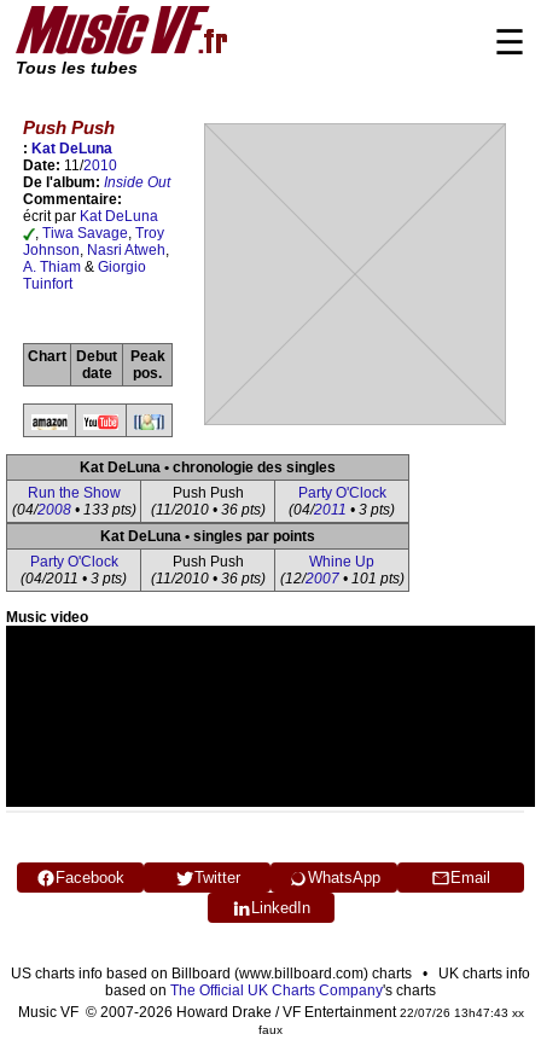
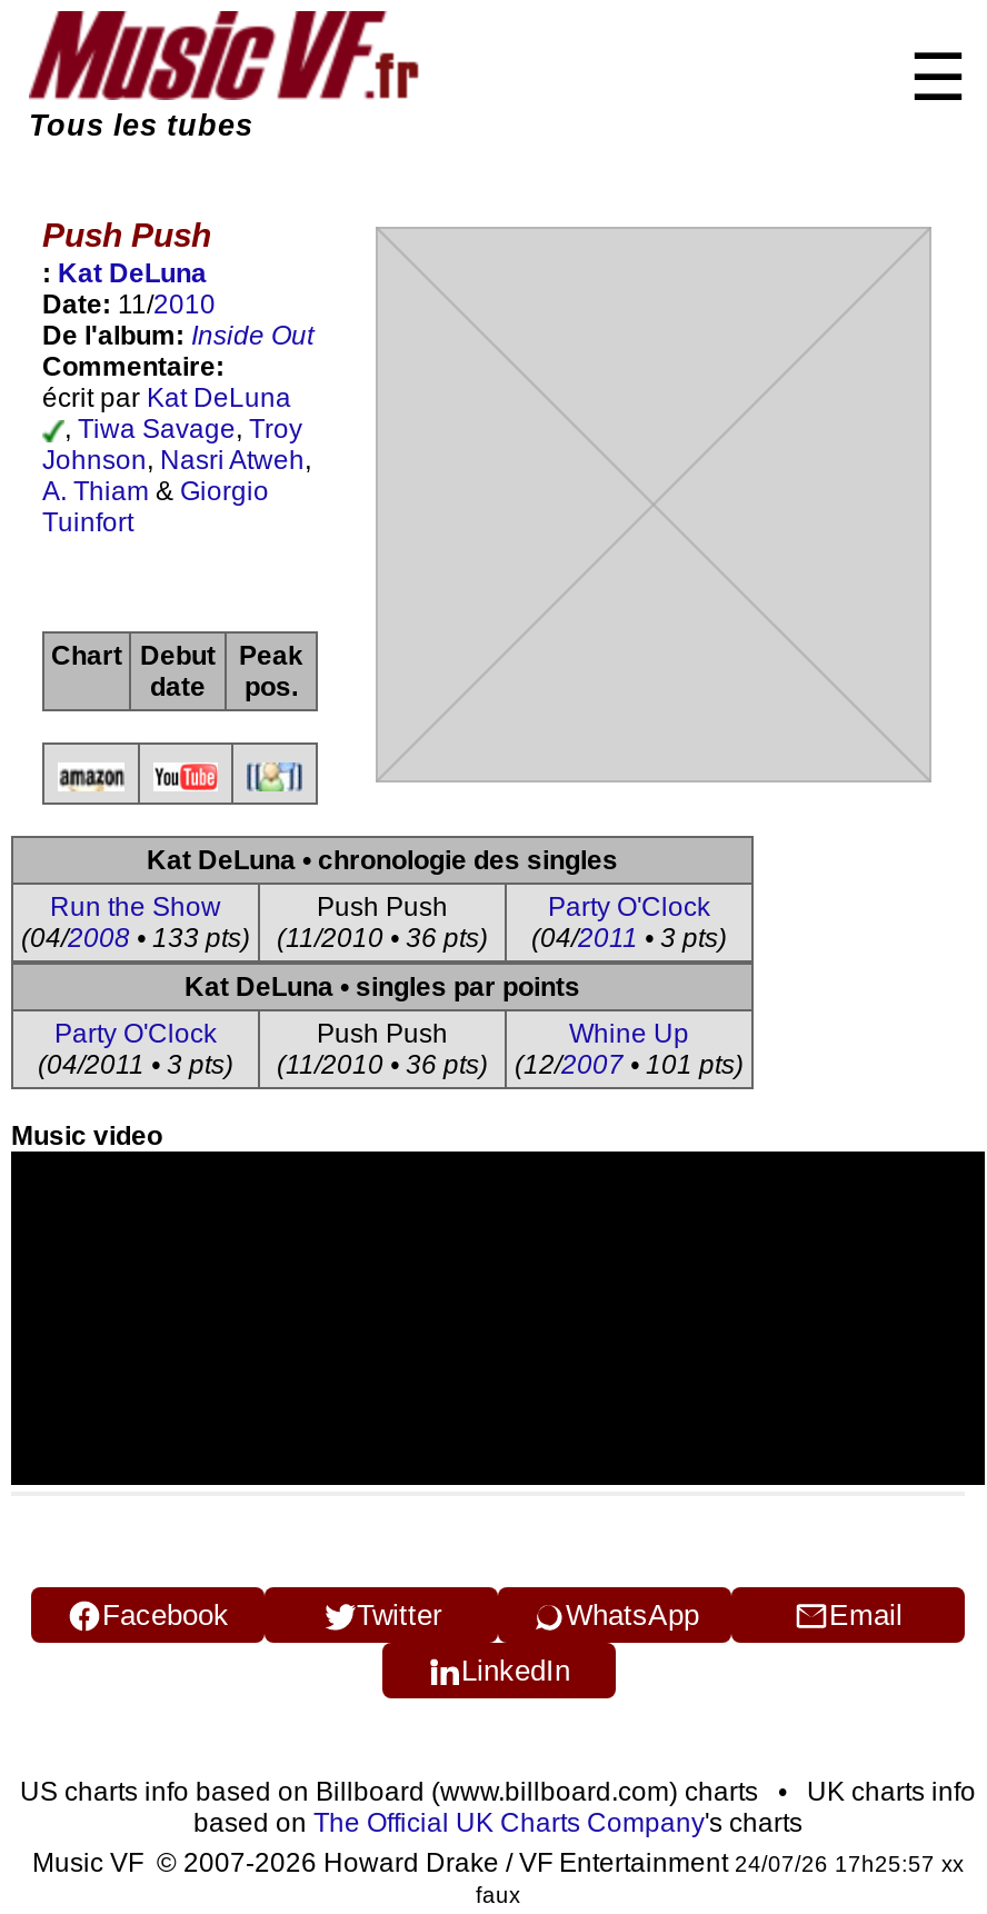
- Music VF © 2007-2026 Howard Drake / VF Entertainment 22/07/26 13h47:43 xx
+ Music VF © 2007-2026 Howard Drake / VF Entertainment 24/07/26 17h25:57 xx
